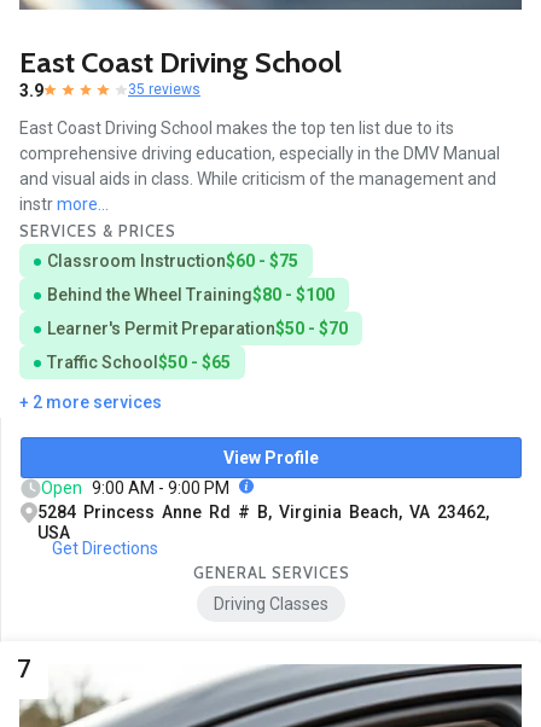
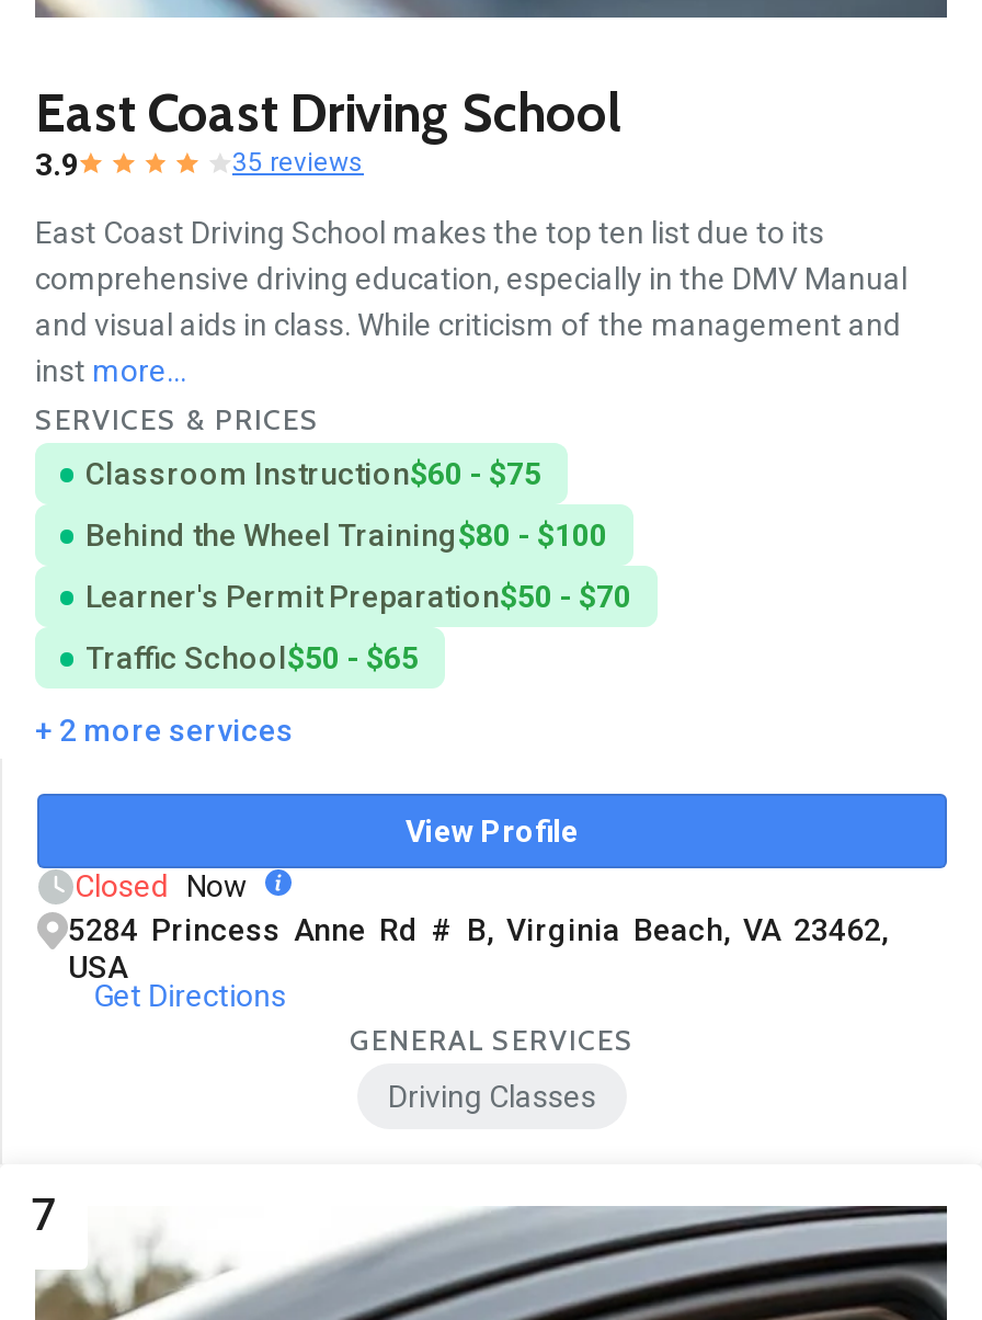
- instr more...
+ inst more...

- Open 9:00 AM - 9:00 PM
+ Closed Now
